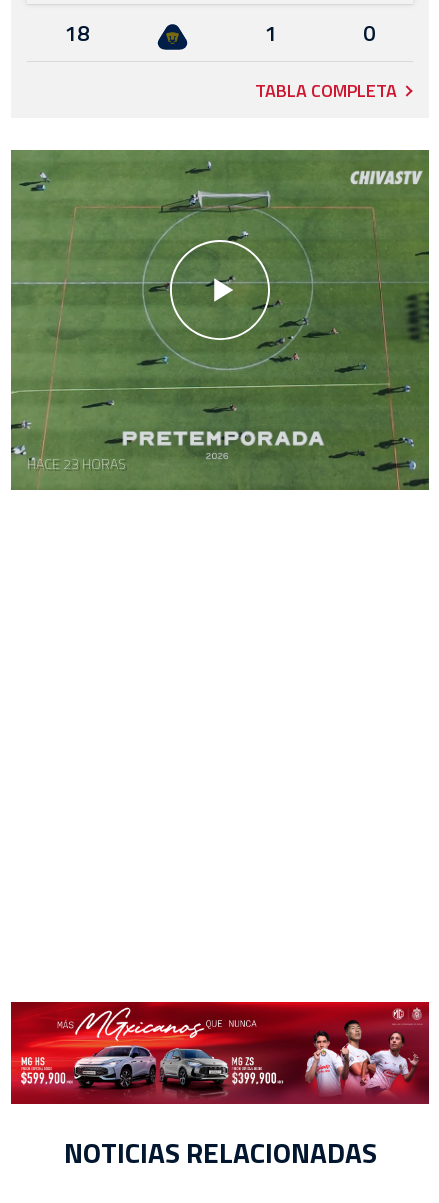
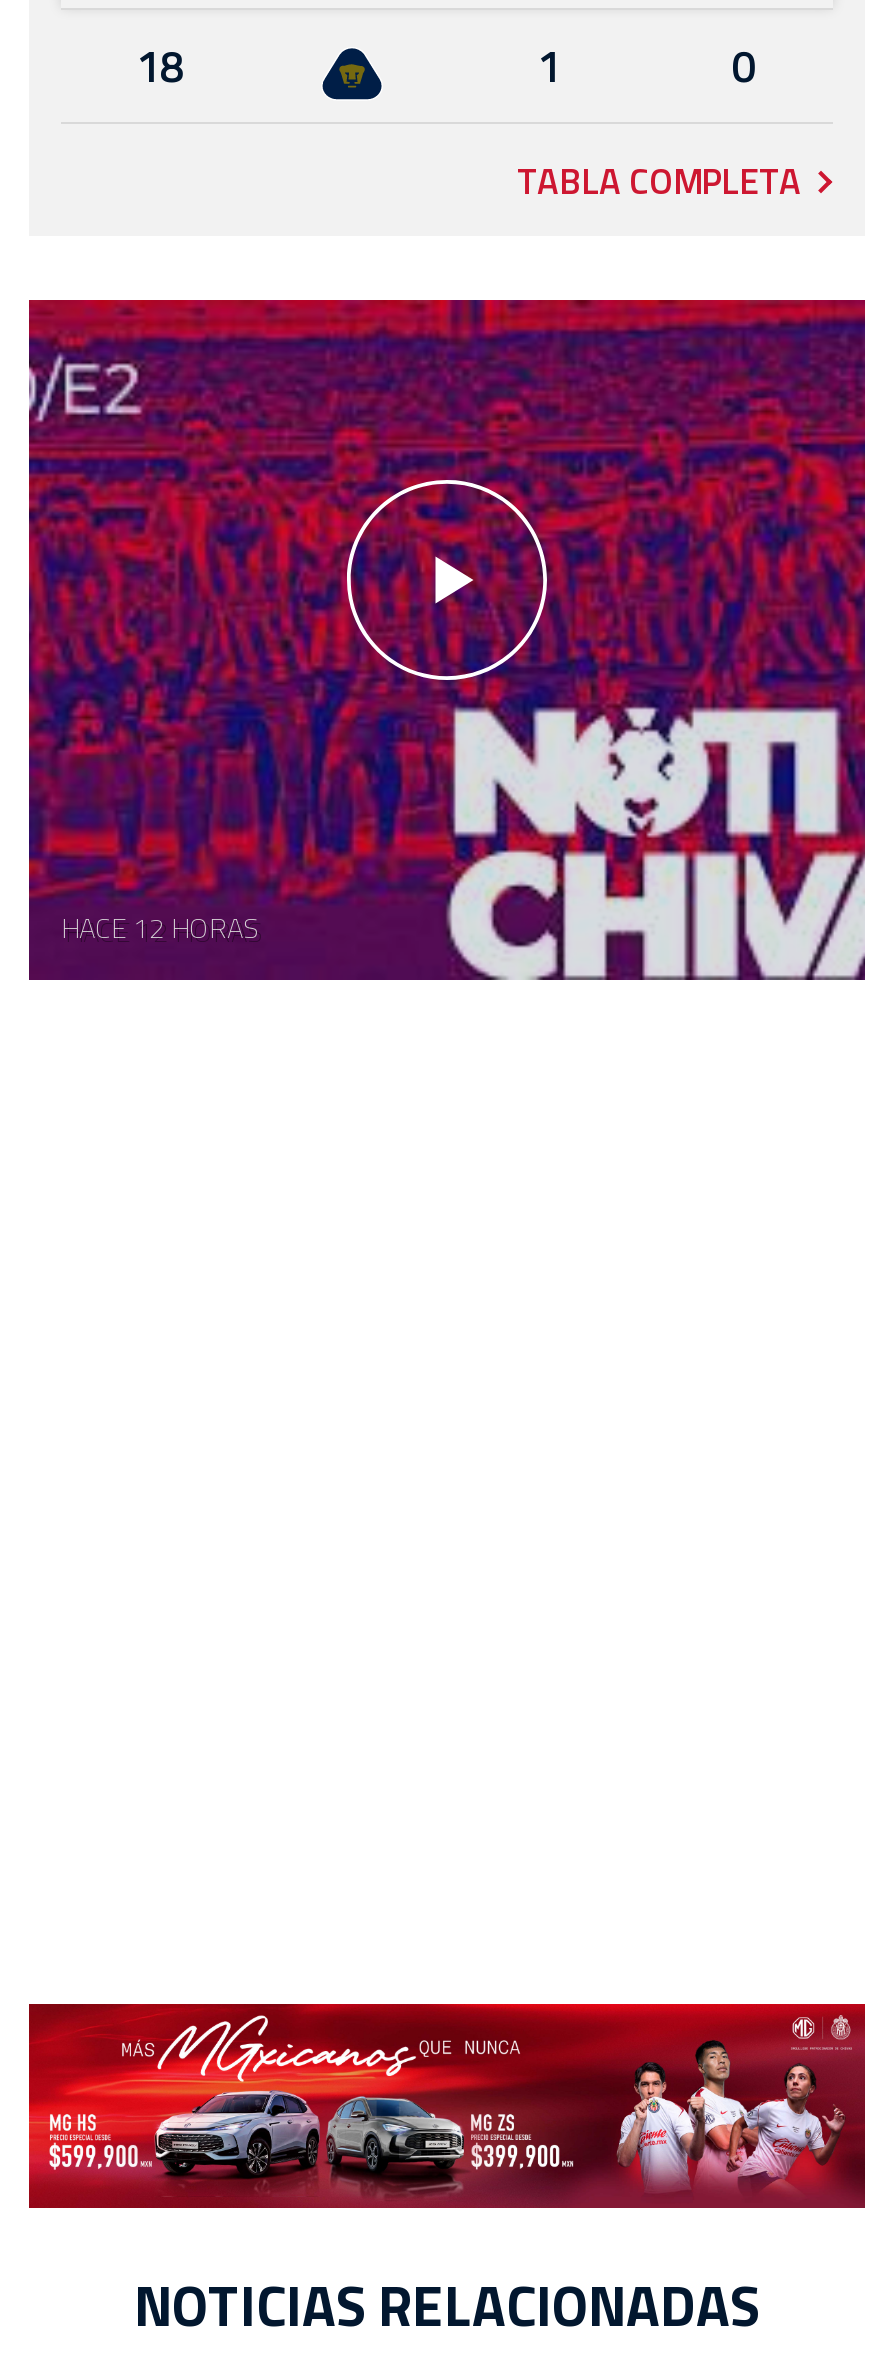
- [image]
- HACE 23 HORAS
+ [image]
+ HACE 12 HORAS
